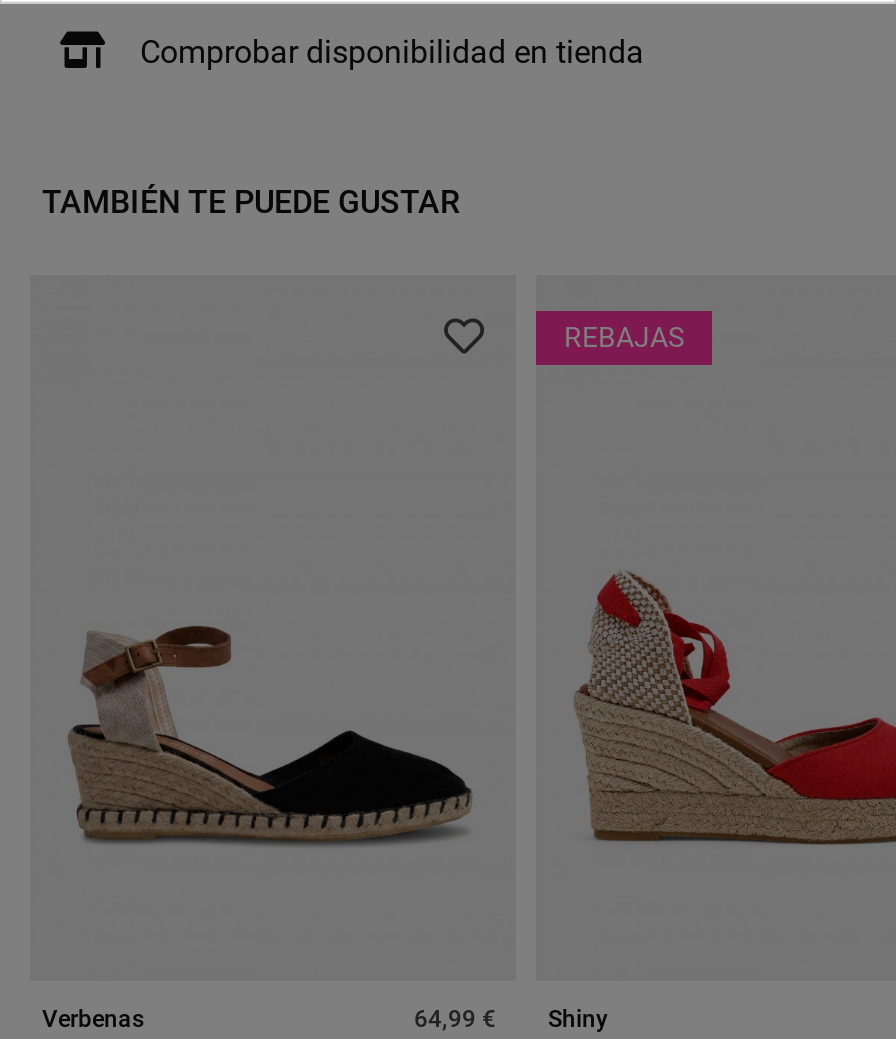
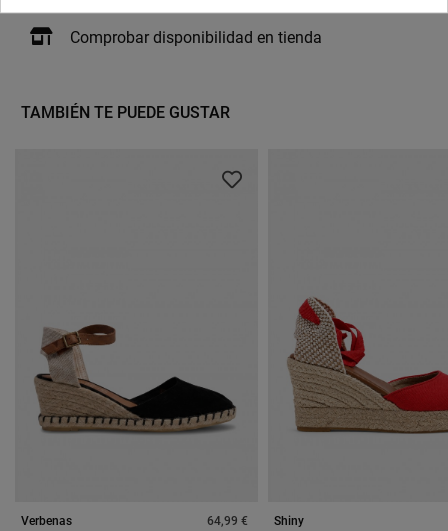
- REBAJAS
